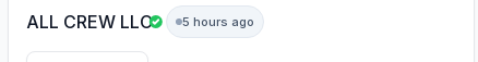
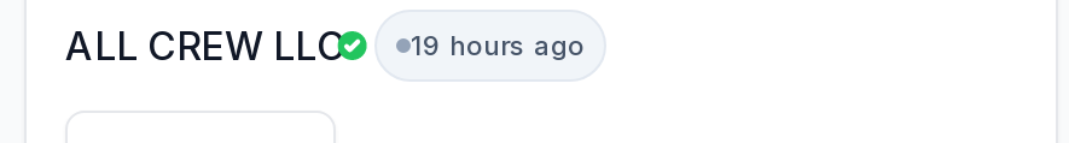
- ALL CREW LLC 5 hours ago
+ ALL CREW LLC 19 hours ago
